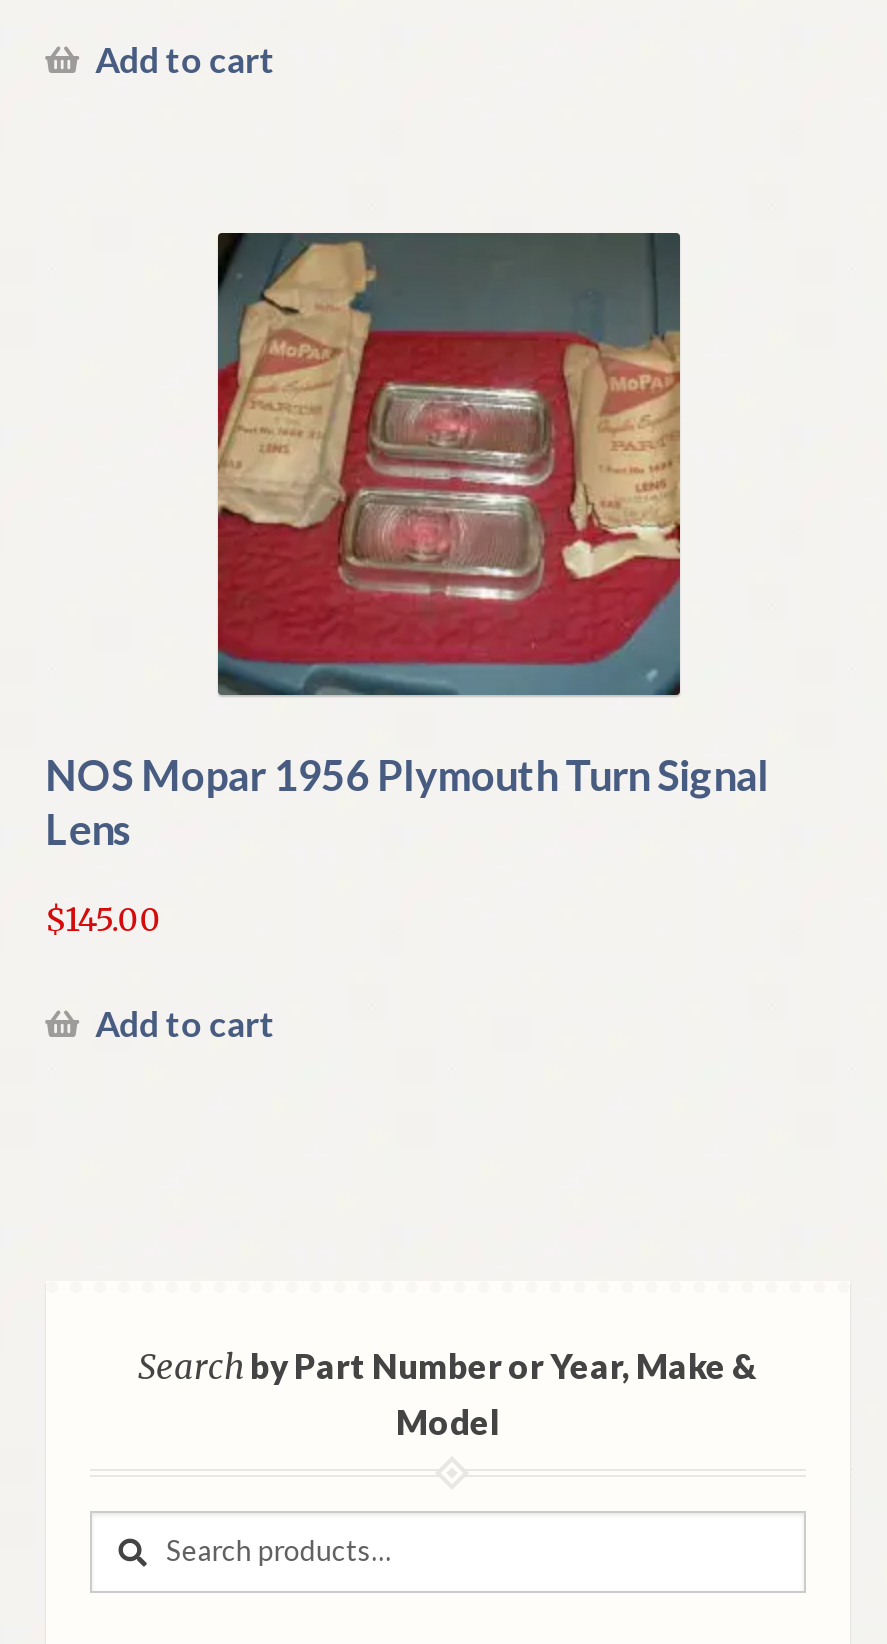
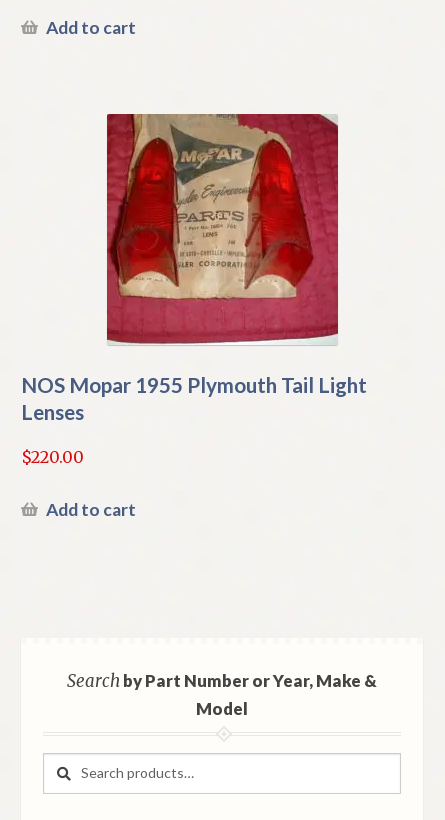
- [image]
- NOS Mopar 1956 Plymouth Turn Signal
- Lens
+ [image]
+ NOS Mopar 1955 Plymouth Tail Light
+ Lenses

- $145.00
+ $220.00
